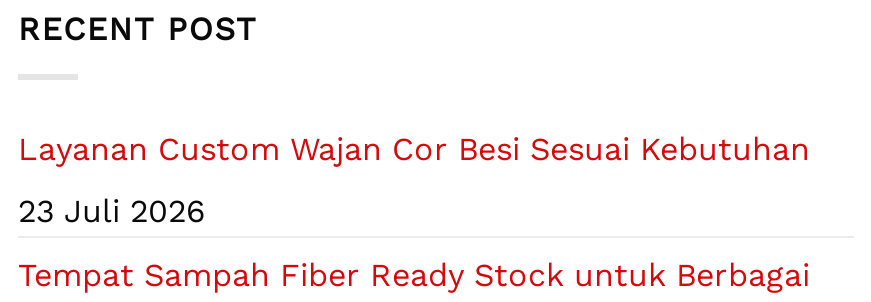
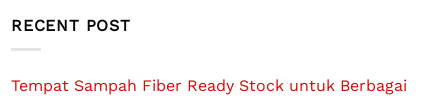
- Layanan Custom Wajan Cor Besi Sesuai Kebutuhan
- 23 Juli 2026
